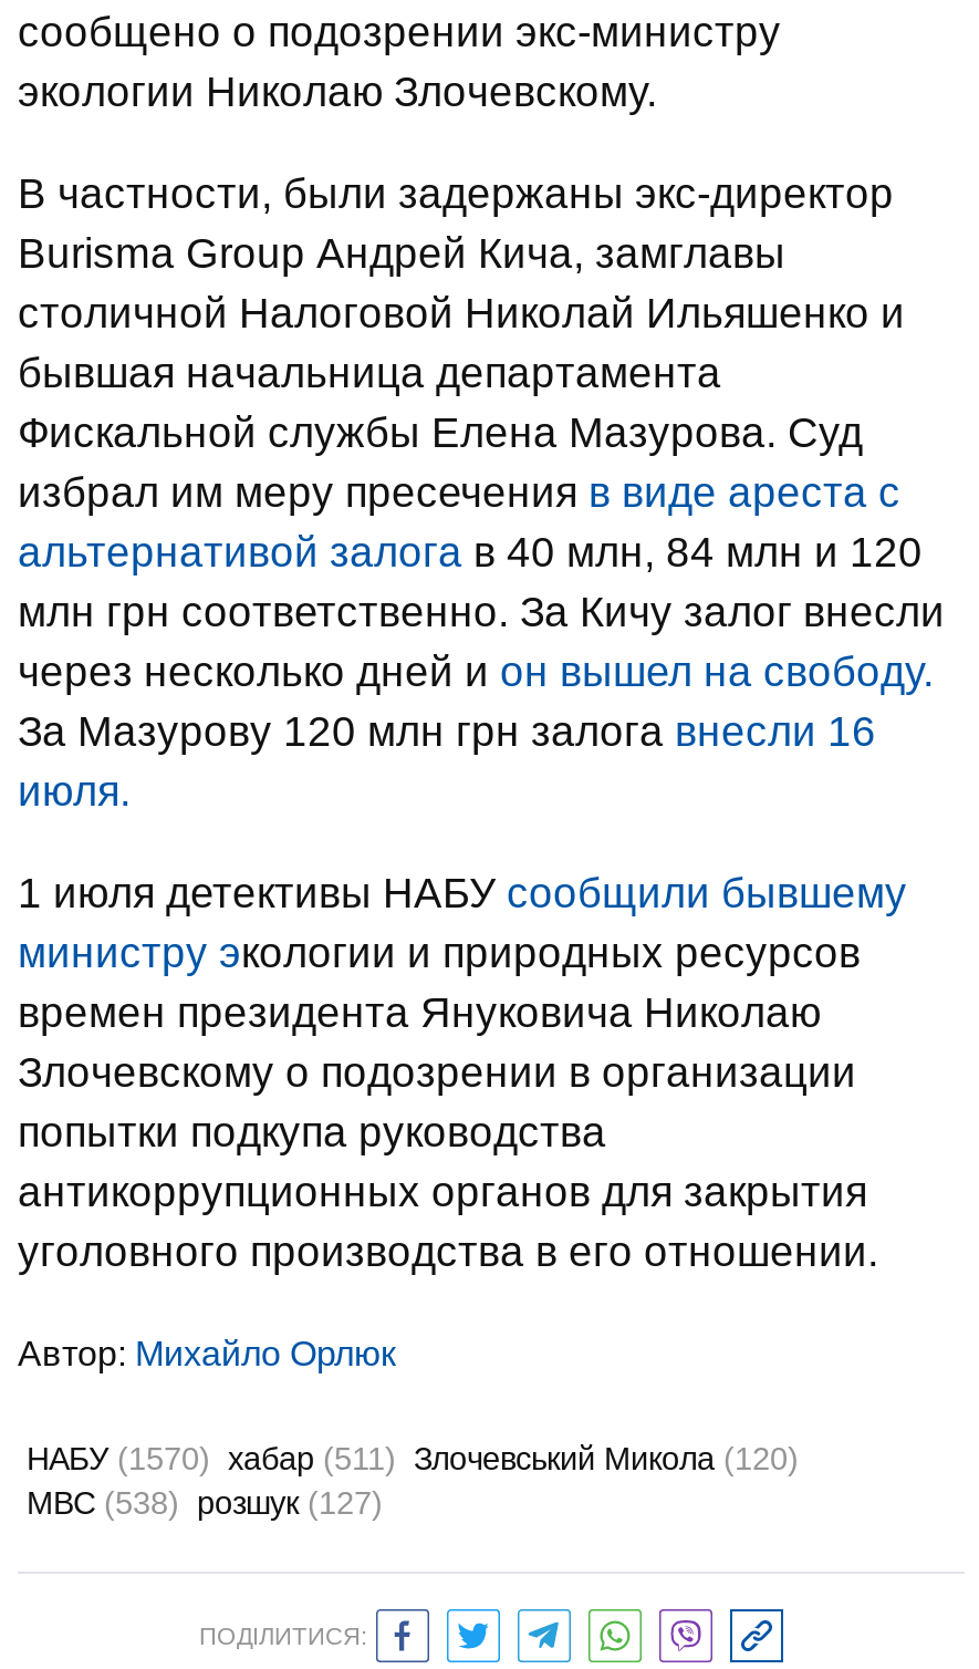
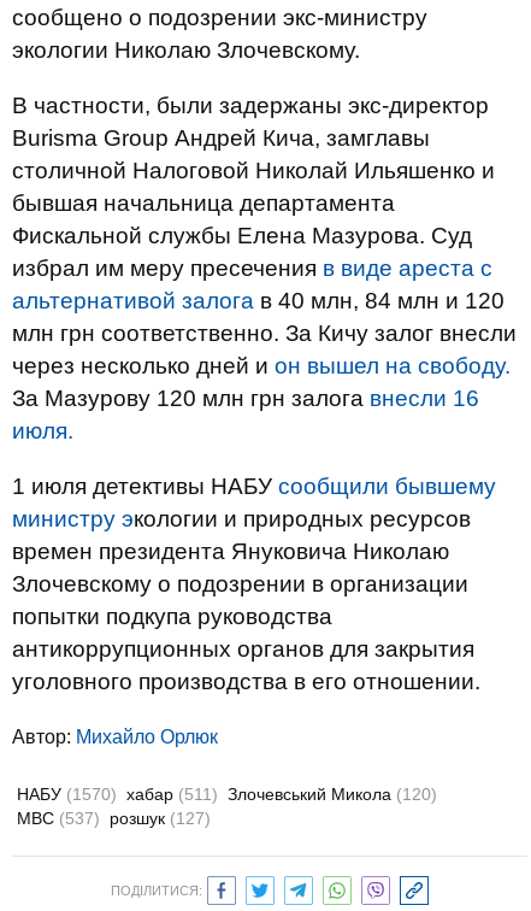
- МВС (538) розшук (127)
+ МВС (537) розшук (127)
